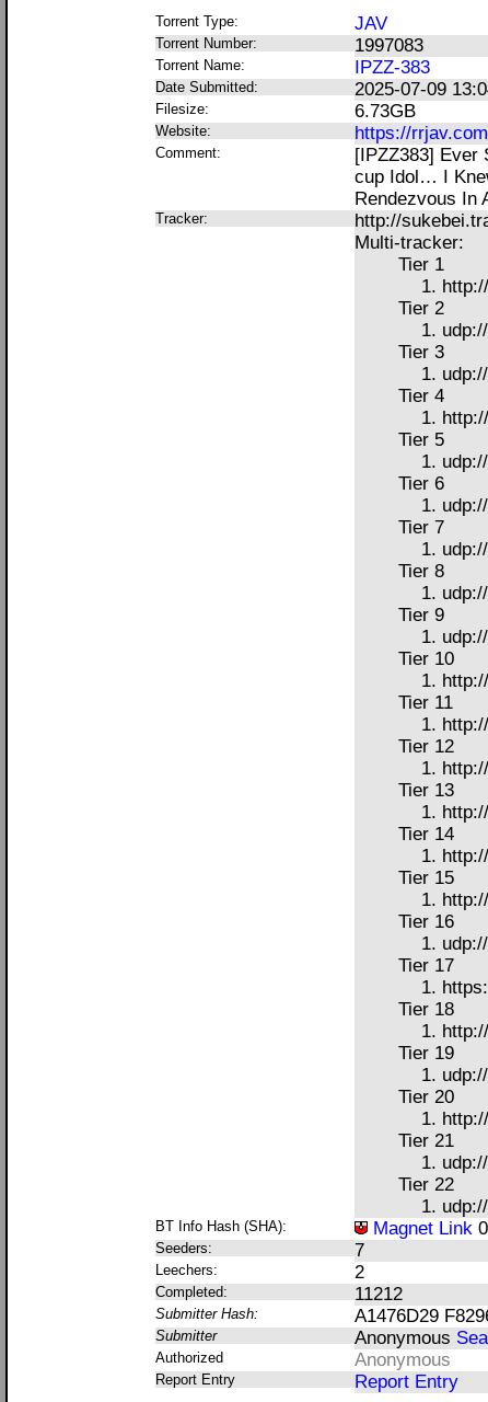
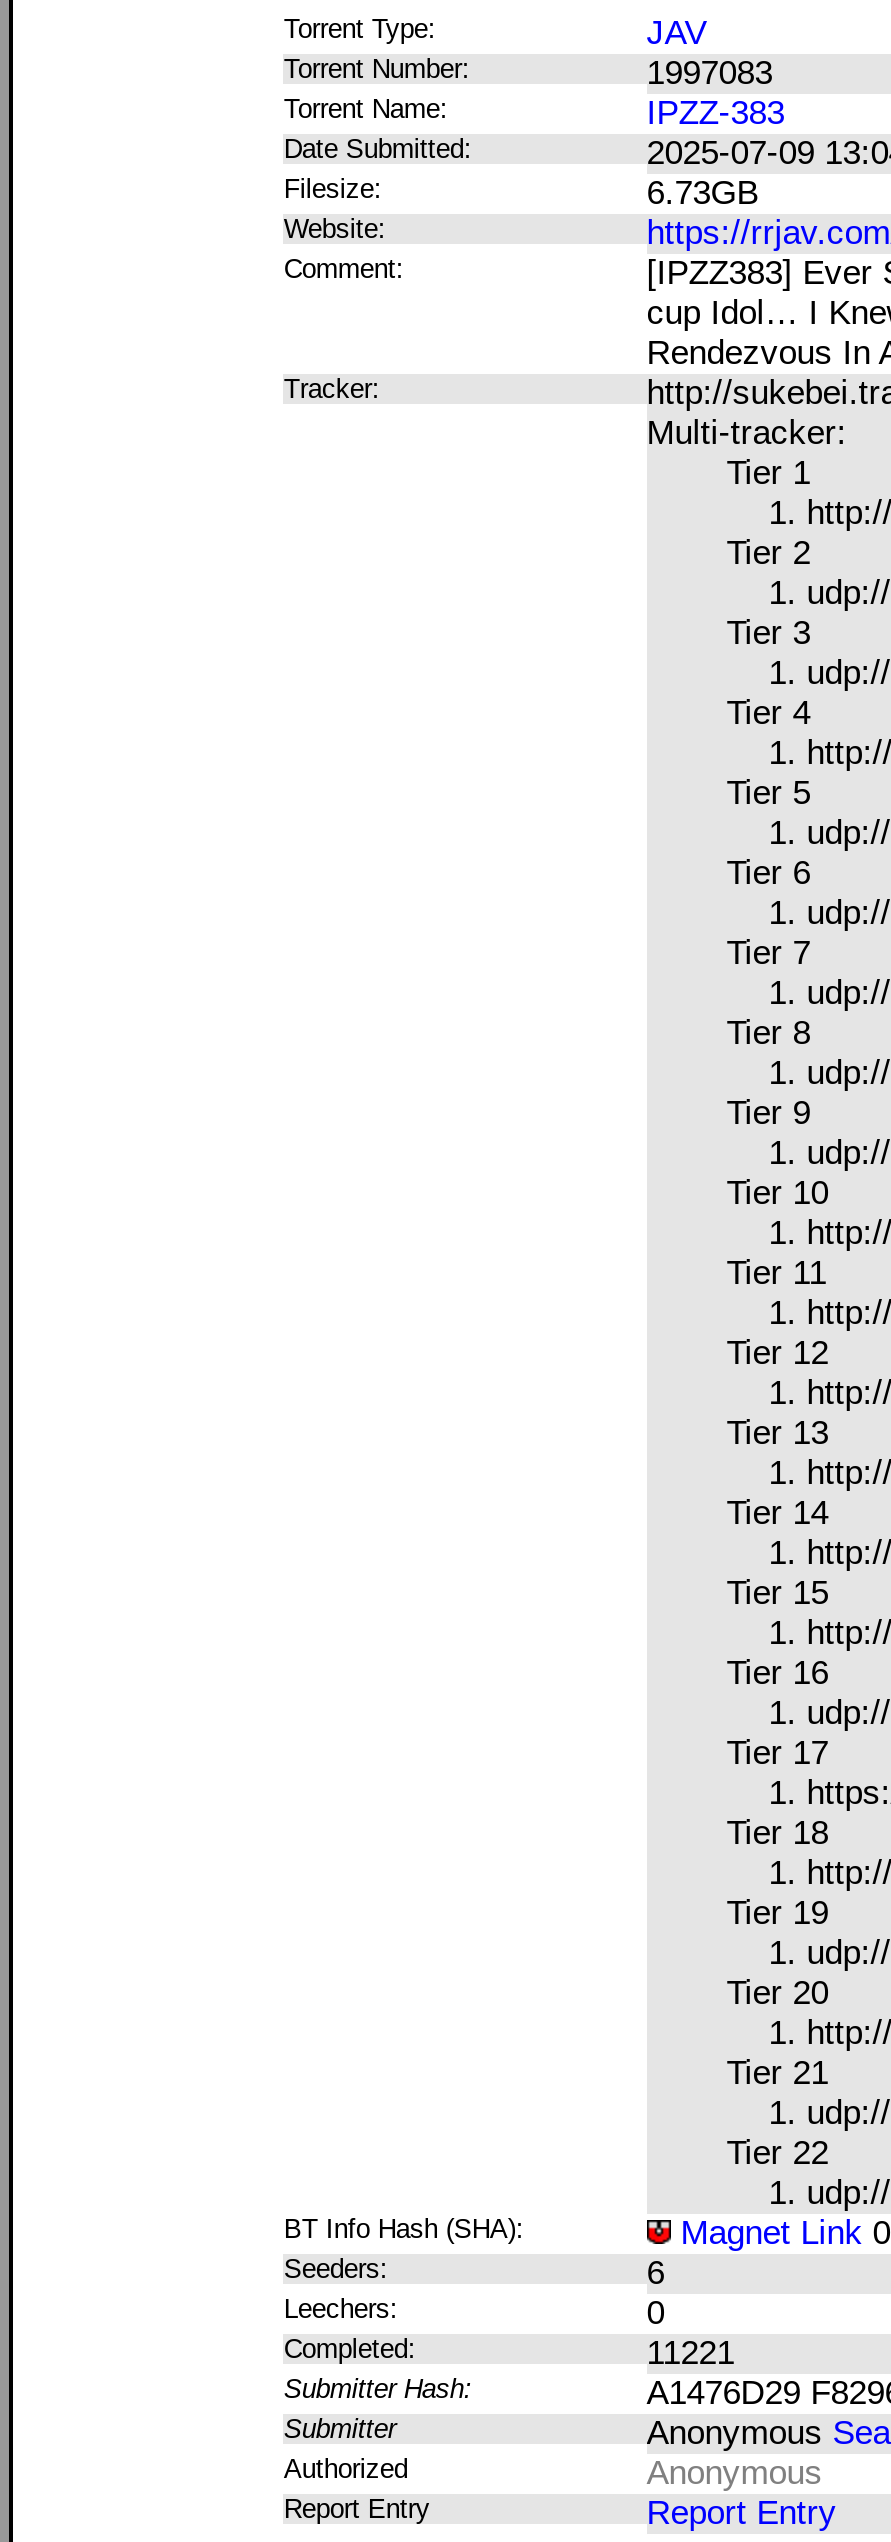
- 7
+ 6

- 2
+ 0

- 11212
+ 11221
